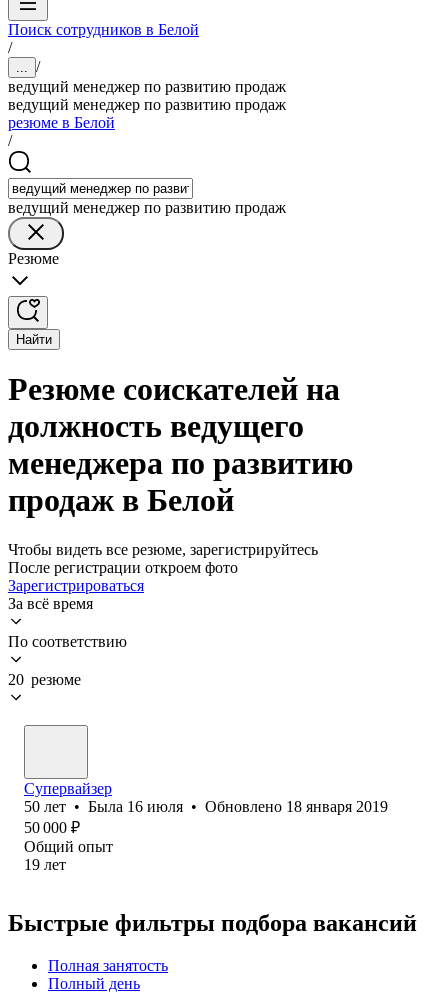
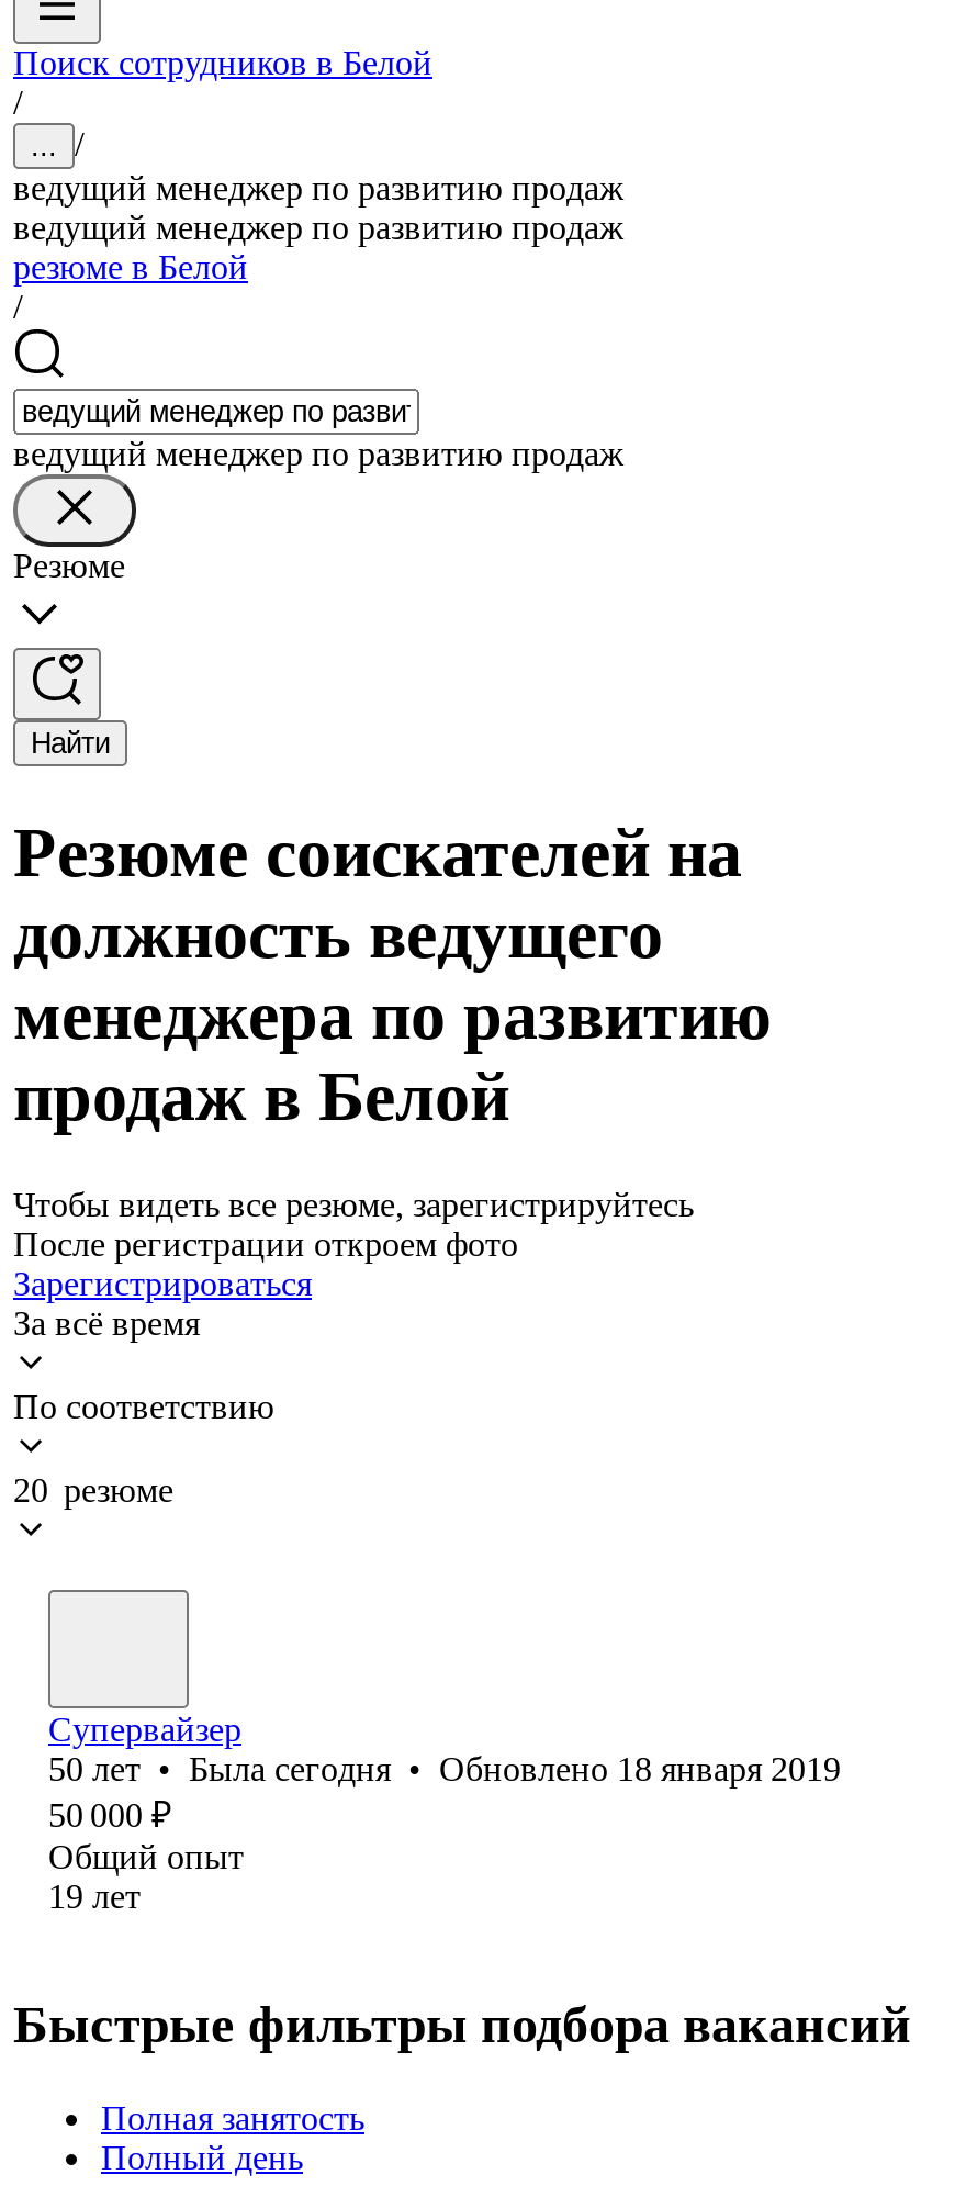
- 50 лет • Была 16 июля • Обновлено 18 января 2019
+ 50 лет • Была сегодня • Обновлено 18 января 2019
